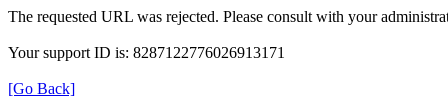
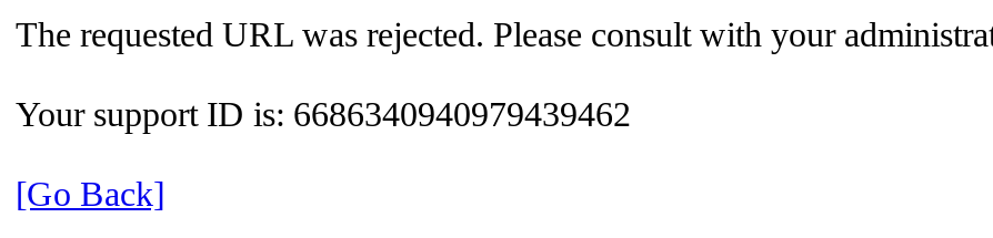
- Your support ID is: 8287122776026913171
+ Your support ID is: 6686340940979439462
